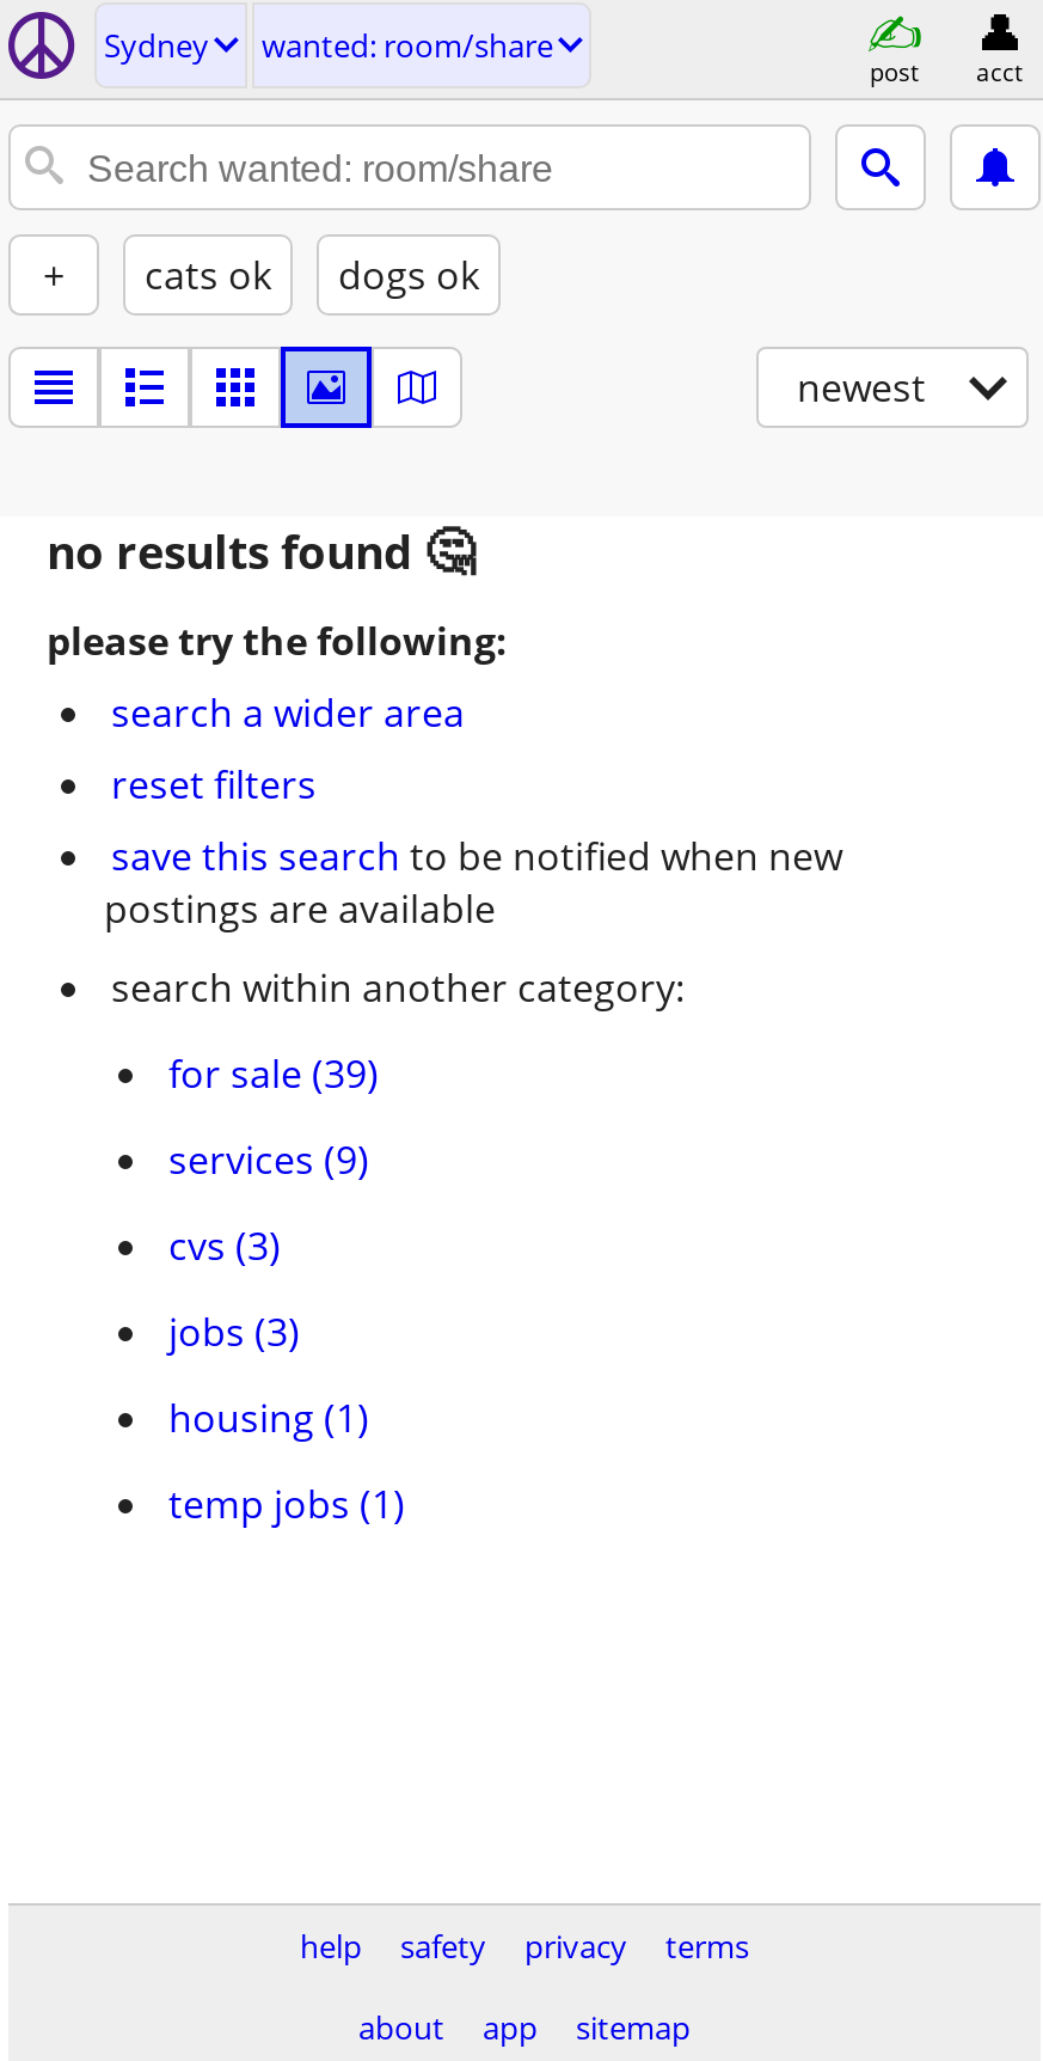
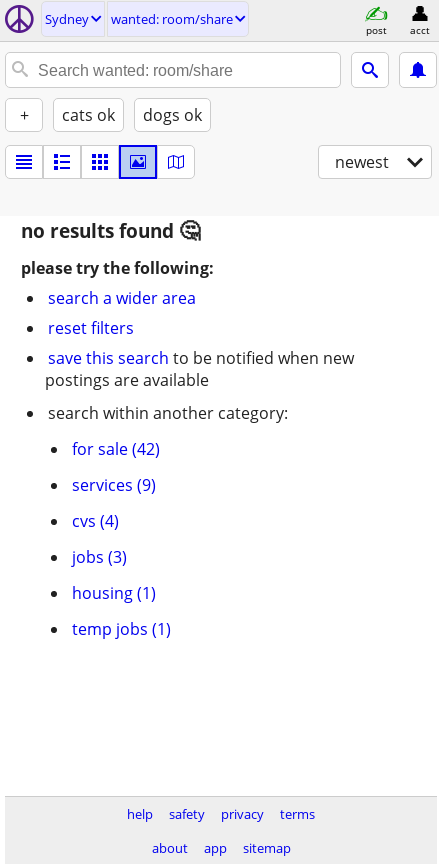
- for sale (39)
+ for sale (42)

- cvs (3)
+ cvs (4)
